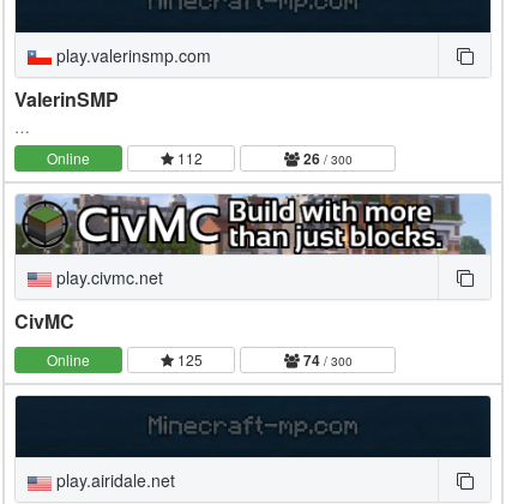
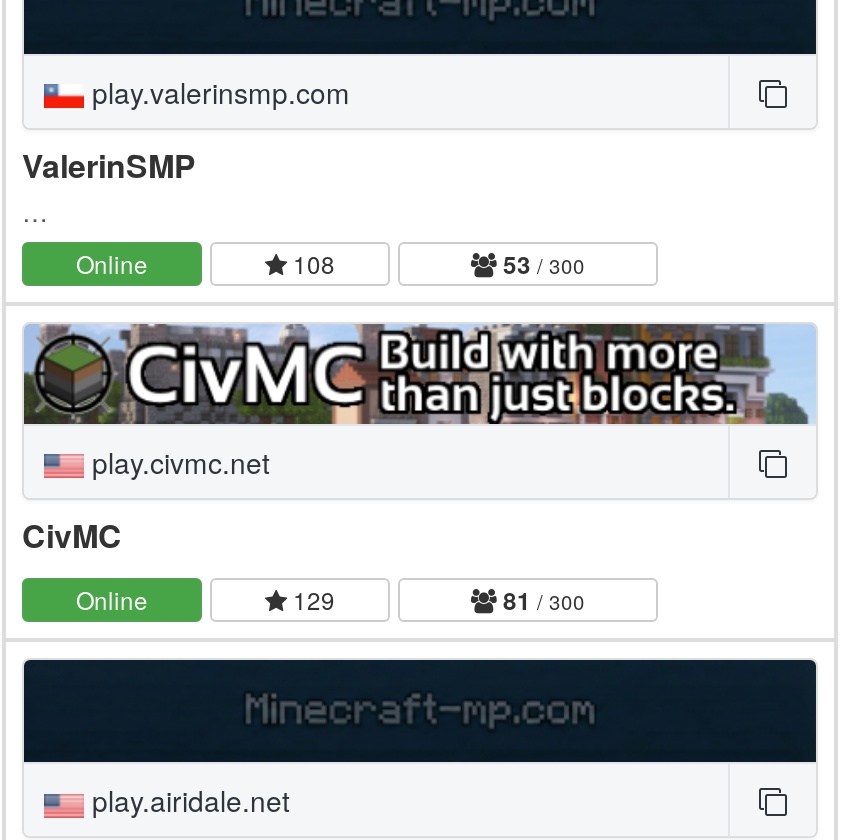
- 112
+ 108

- 26 / 300
+ 53 / 300

- 125
+ 129

- 74 / 300
+ 81 / 300
